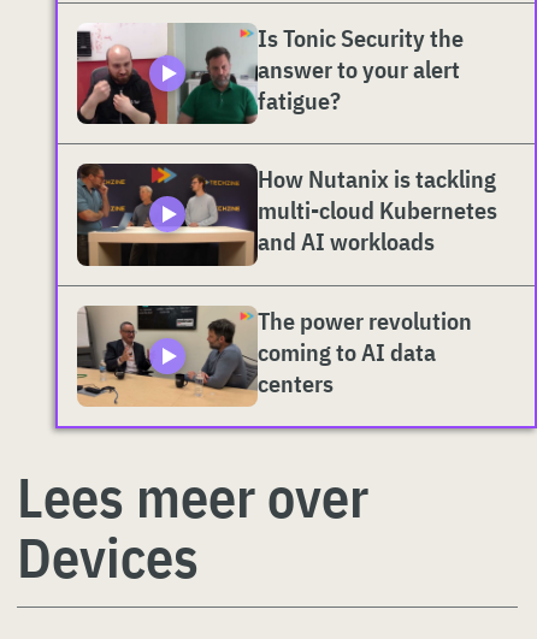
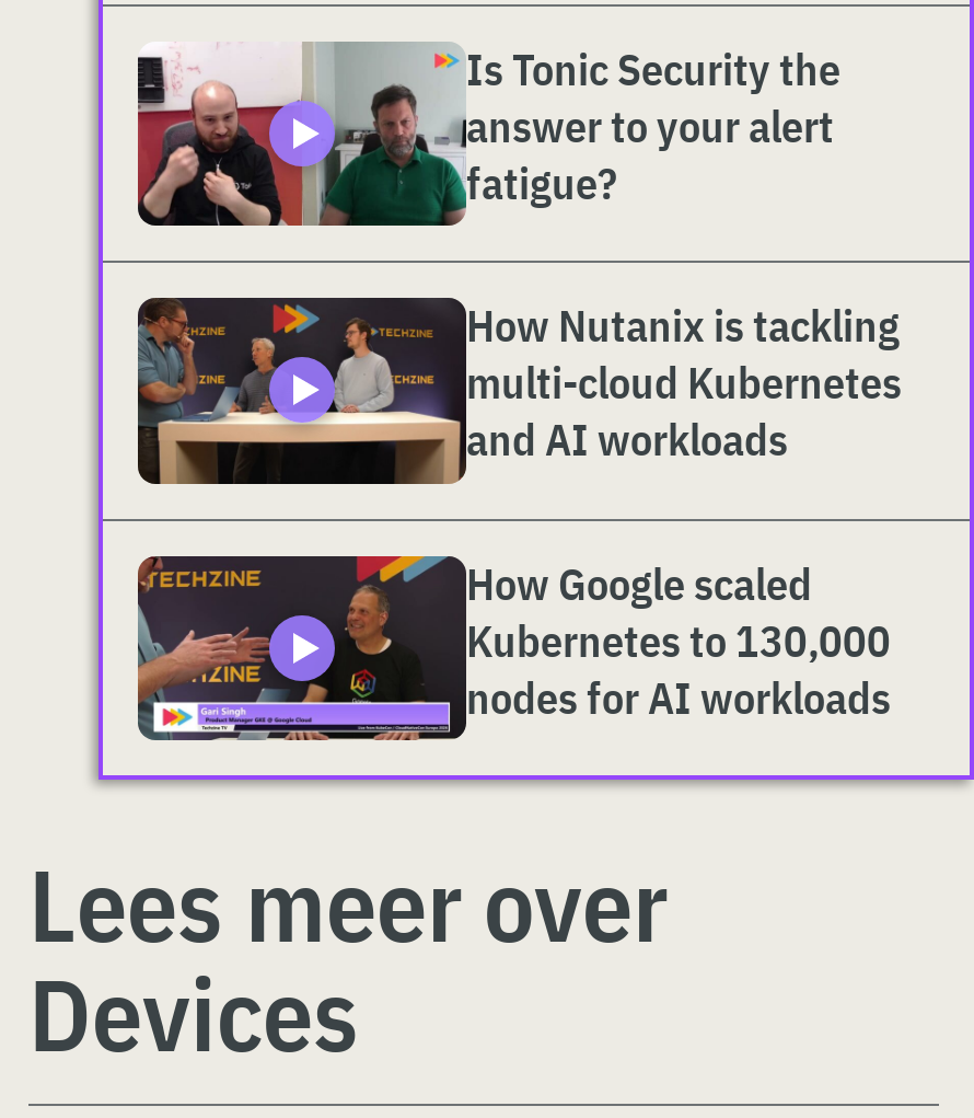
- [image]
- The power revolution
- coming to AI data
- centers
+ [image]
+ How Google scaled
+ Kubernetes to 130,000
+ nodes for AI workloads
